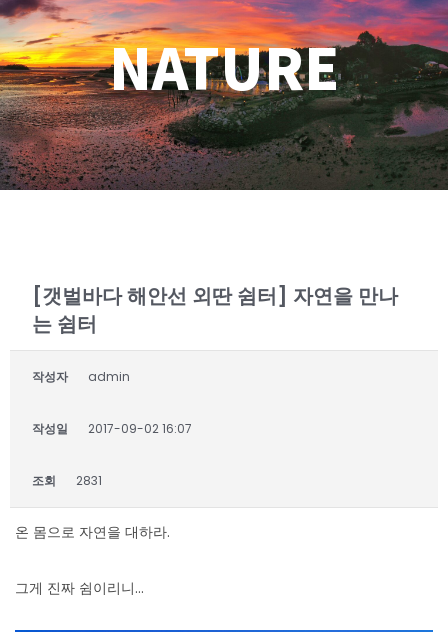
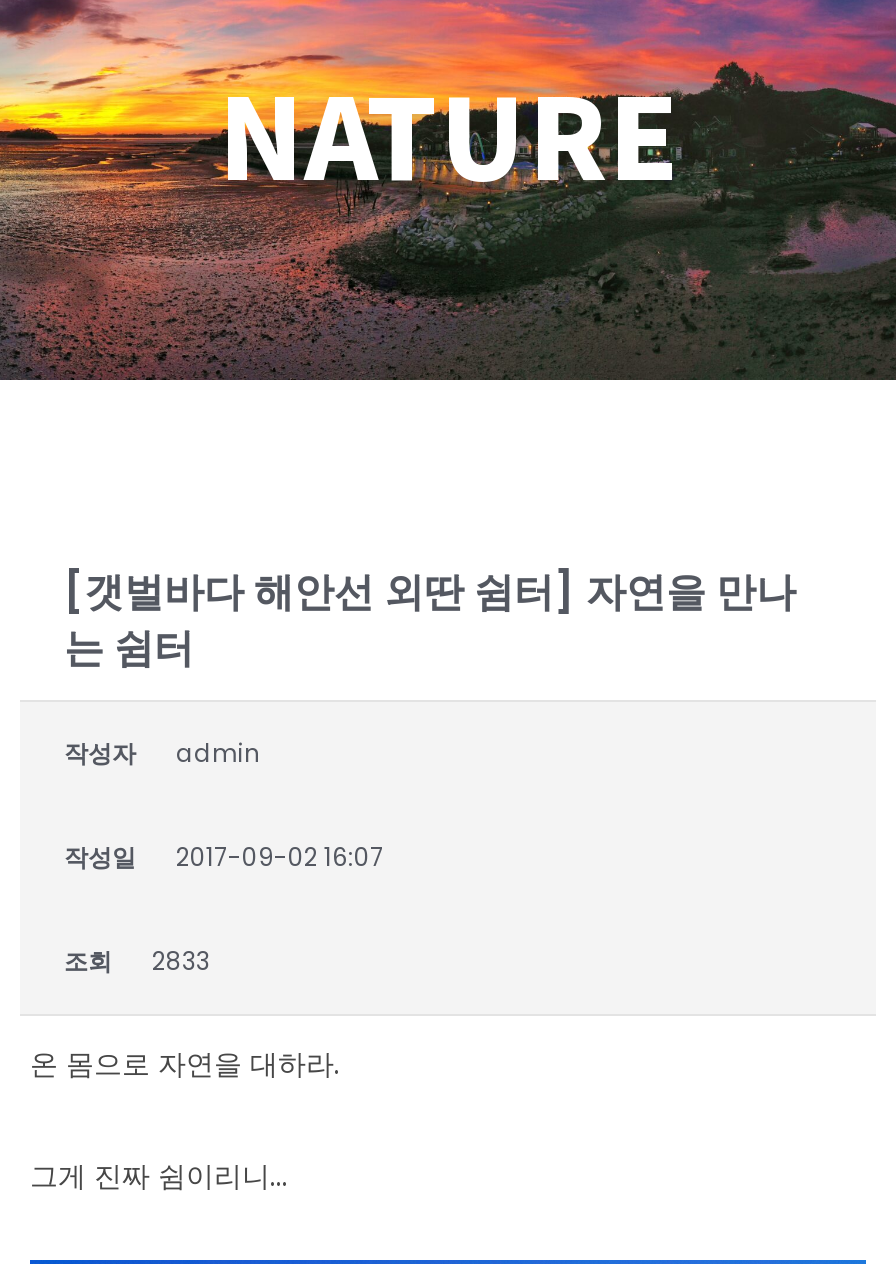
- 조회 2831
+ 조회 2833
